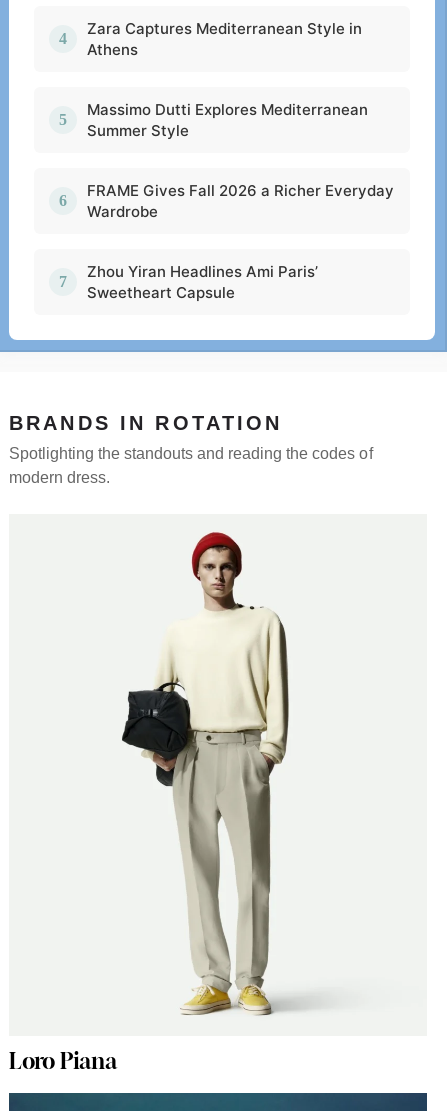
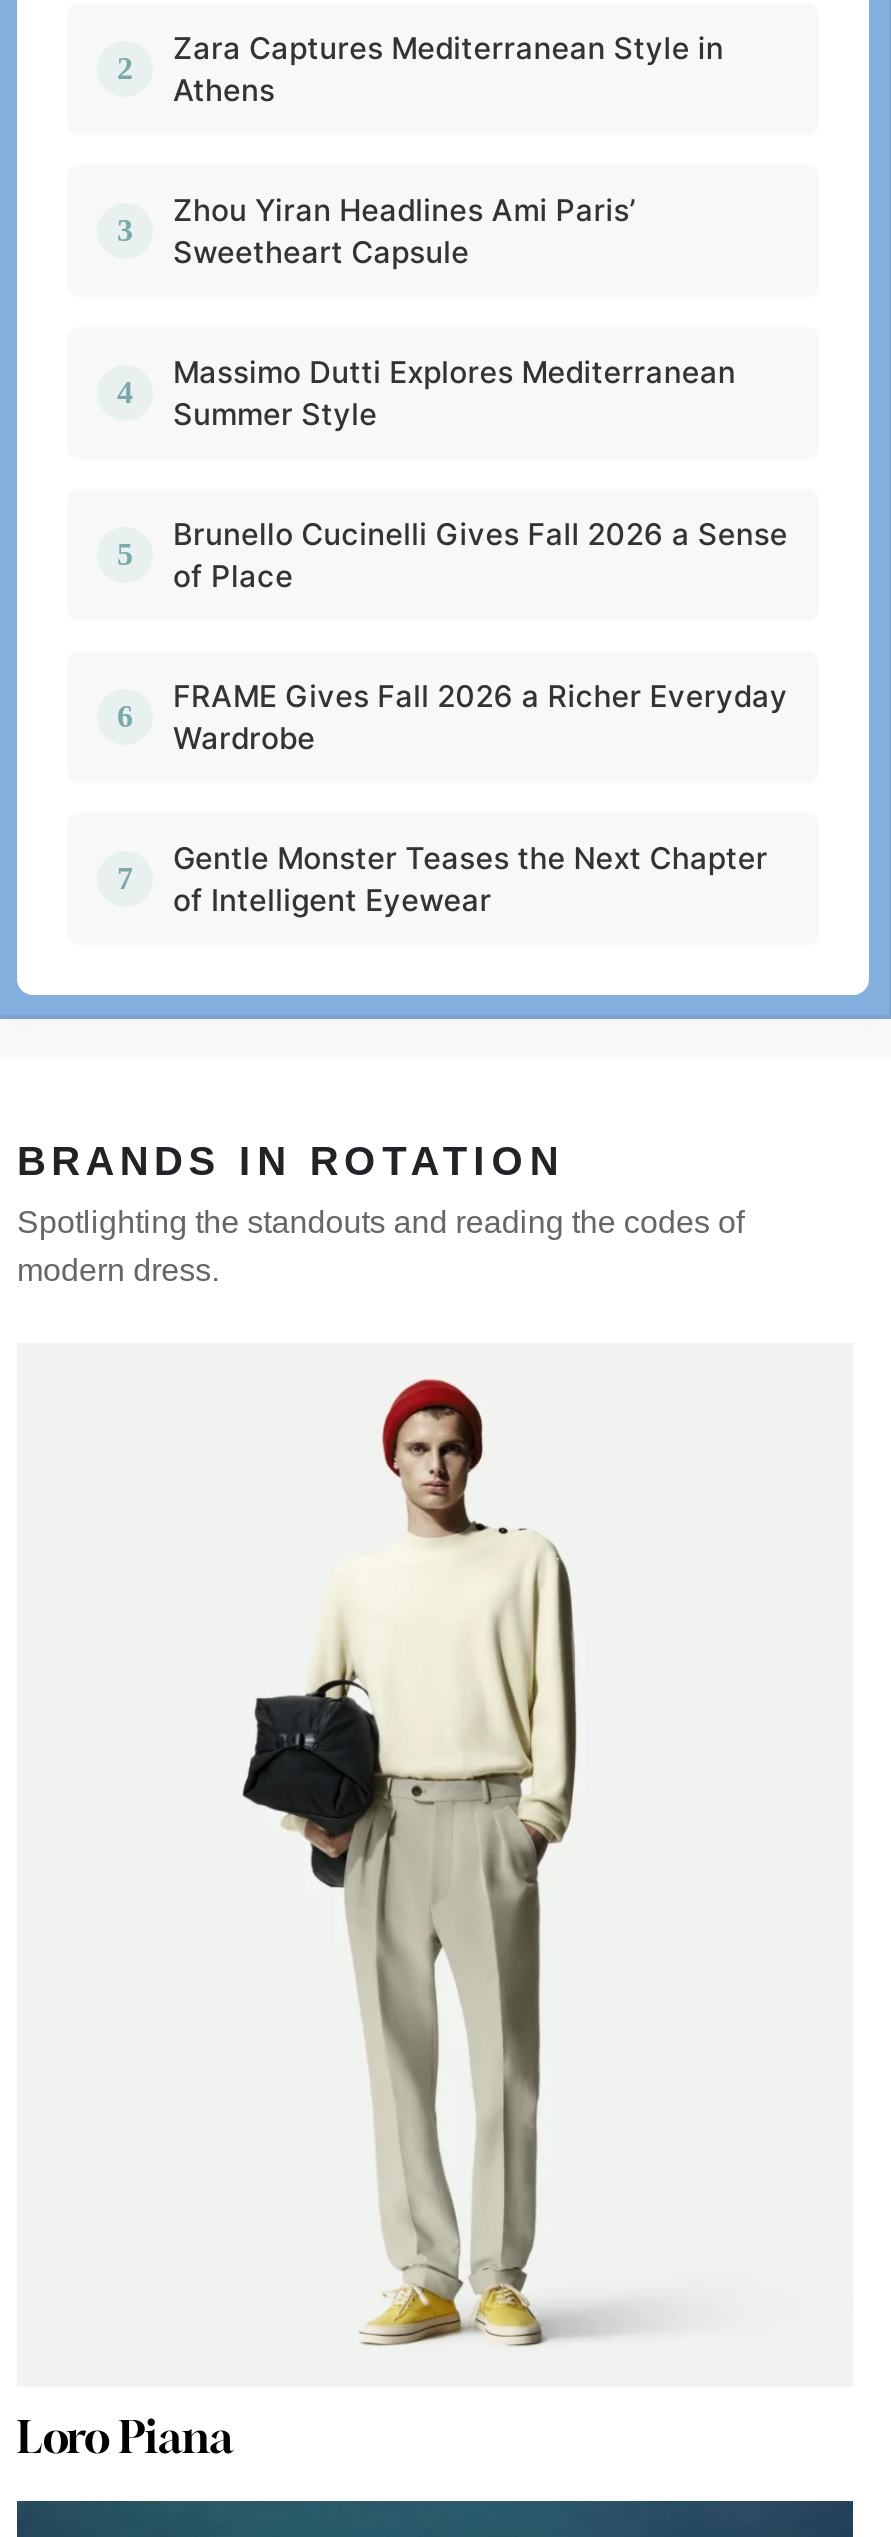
+ Brunello Cucinelli Gives Fall 2026 a Sense
+ of Place

+ Gentle Monster Teases the Next Chapter
+ of Intelligent Eyewear

moved up: Zhou Yiran Headlines Ami Paris’ | Sweetheart Capsule
